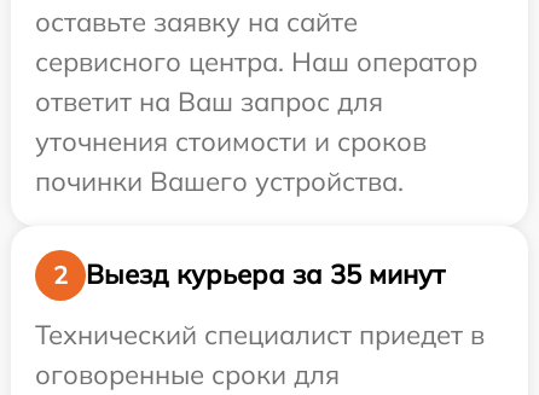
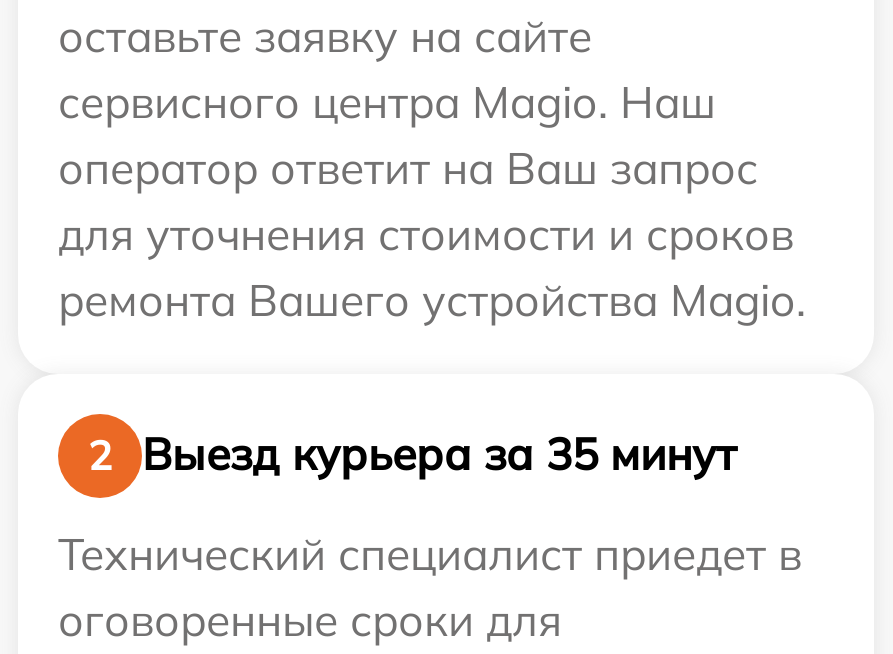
- сервисного центра. Наш оператор
- ответит на Ваш запрос для
- уточнения стоимости и сроков
- починки Вашего устройства.
+ сервисного центра Magio. Наш
+ оператор ответит на Ваш запрос
+ для уточнения стоимости и сроков
+ ремонта Вашего устройства Magio.
